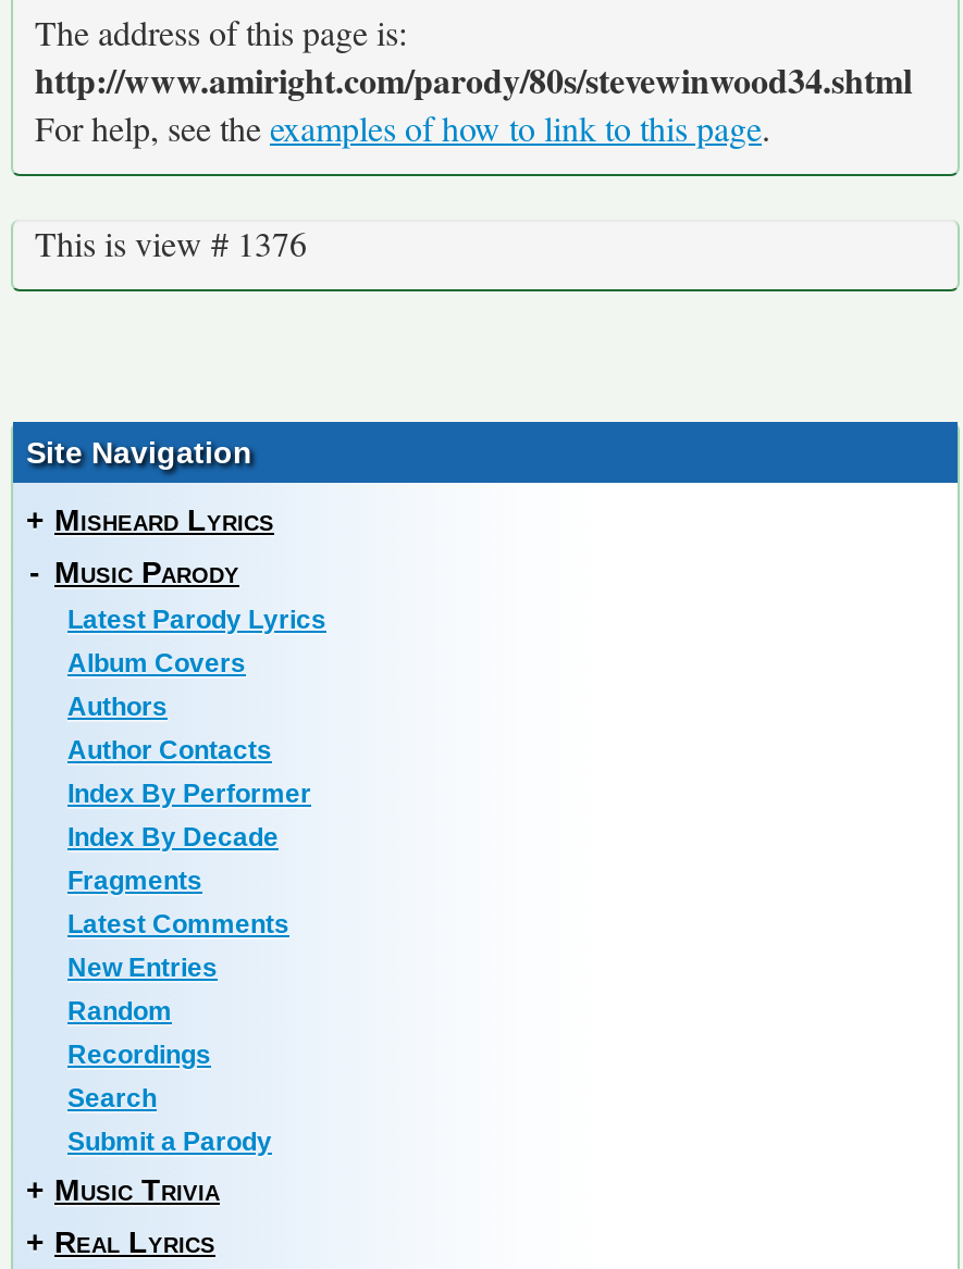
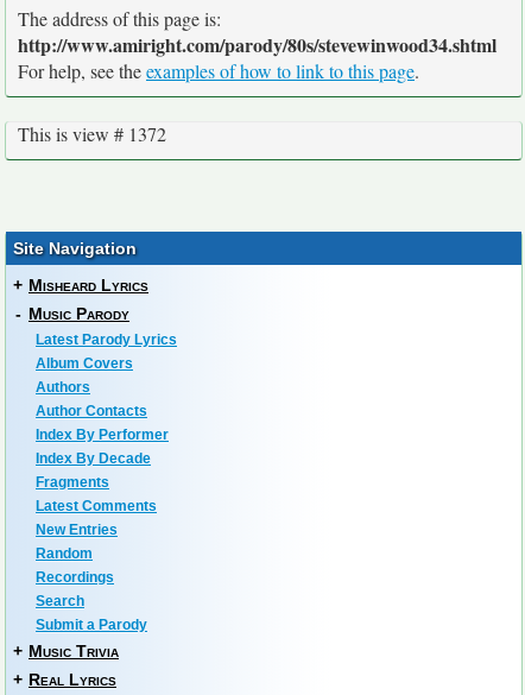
- This is view # 1376
+ This is view # 1372
